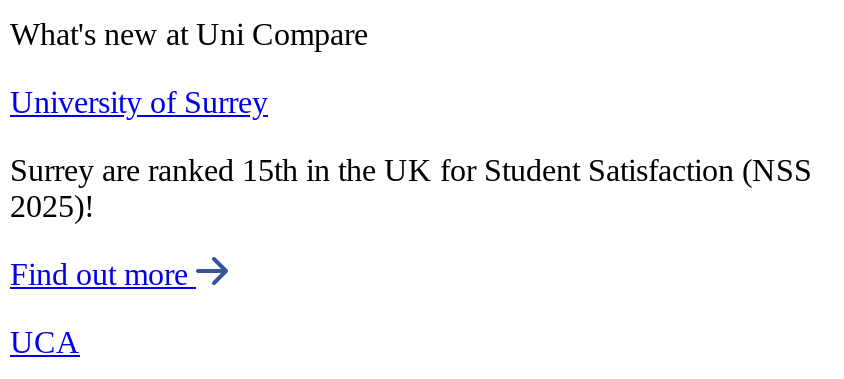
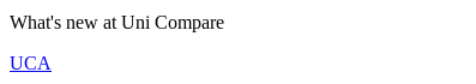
- University of Surrey
- Surrey are ranked 15th in the UK for Student Satisfaction (NSS
- 2025)!
- Find out more
